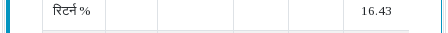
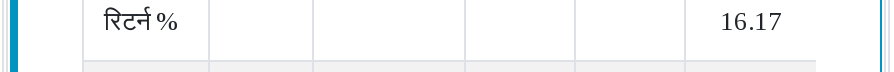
- 16.43
+ 16.17
